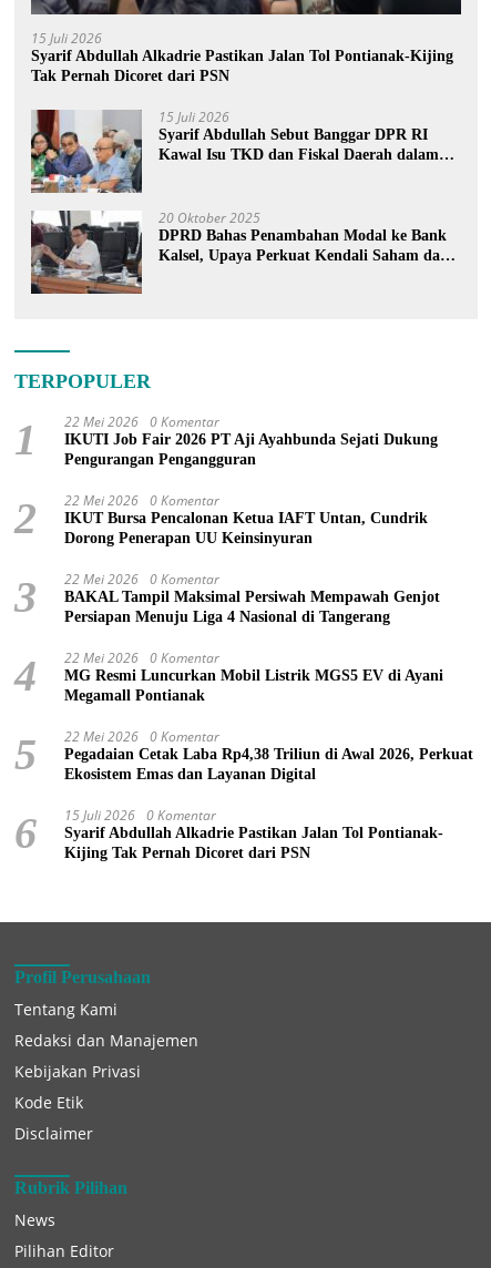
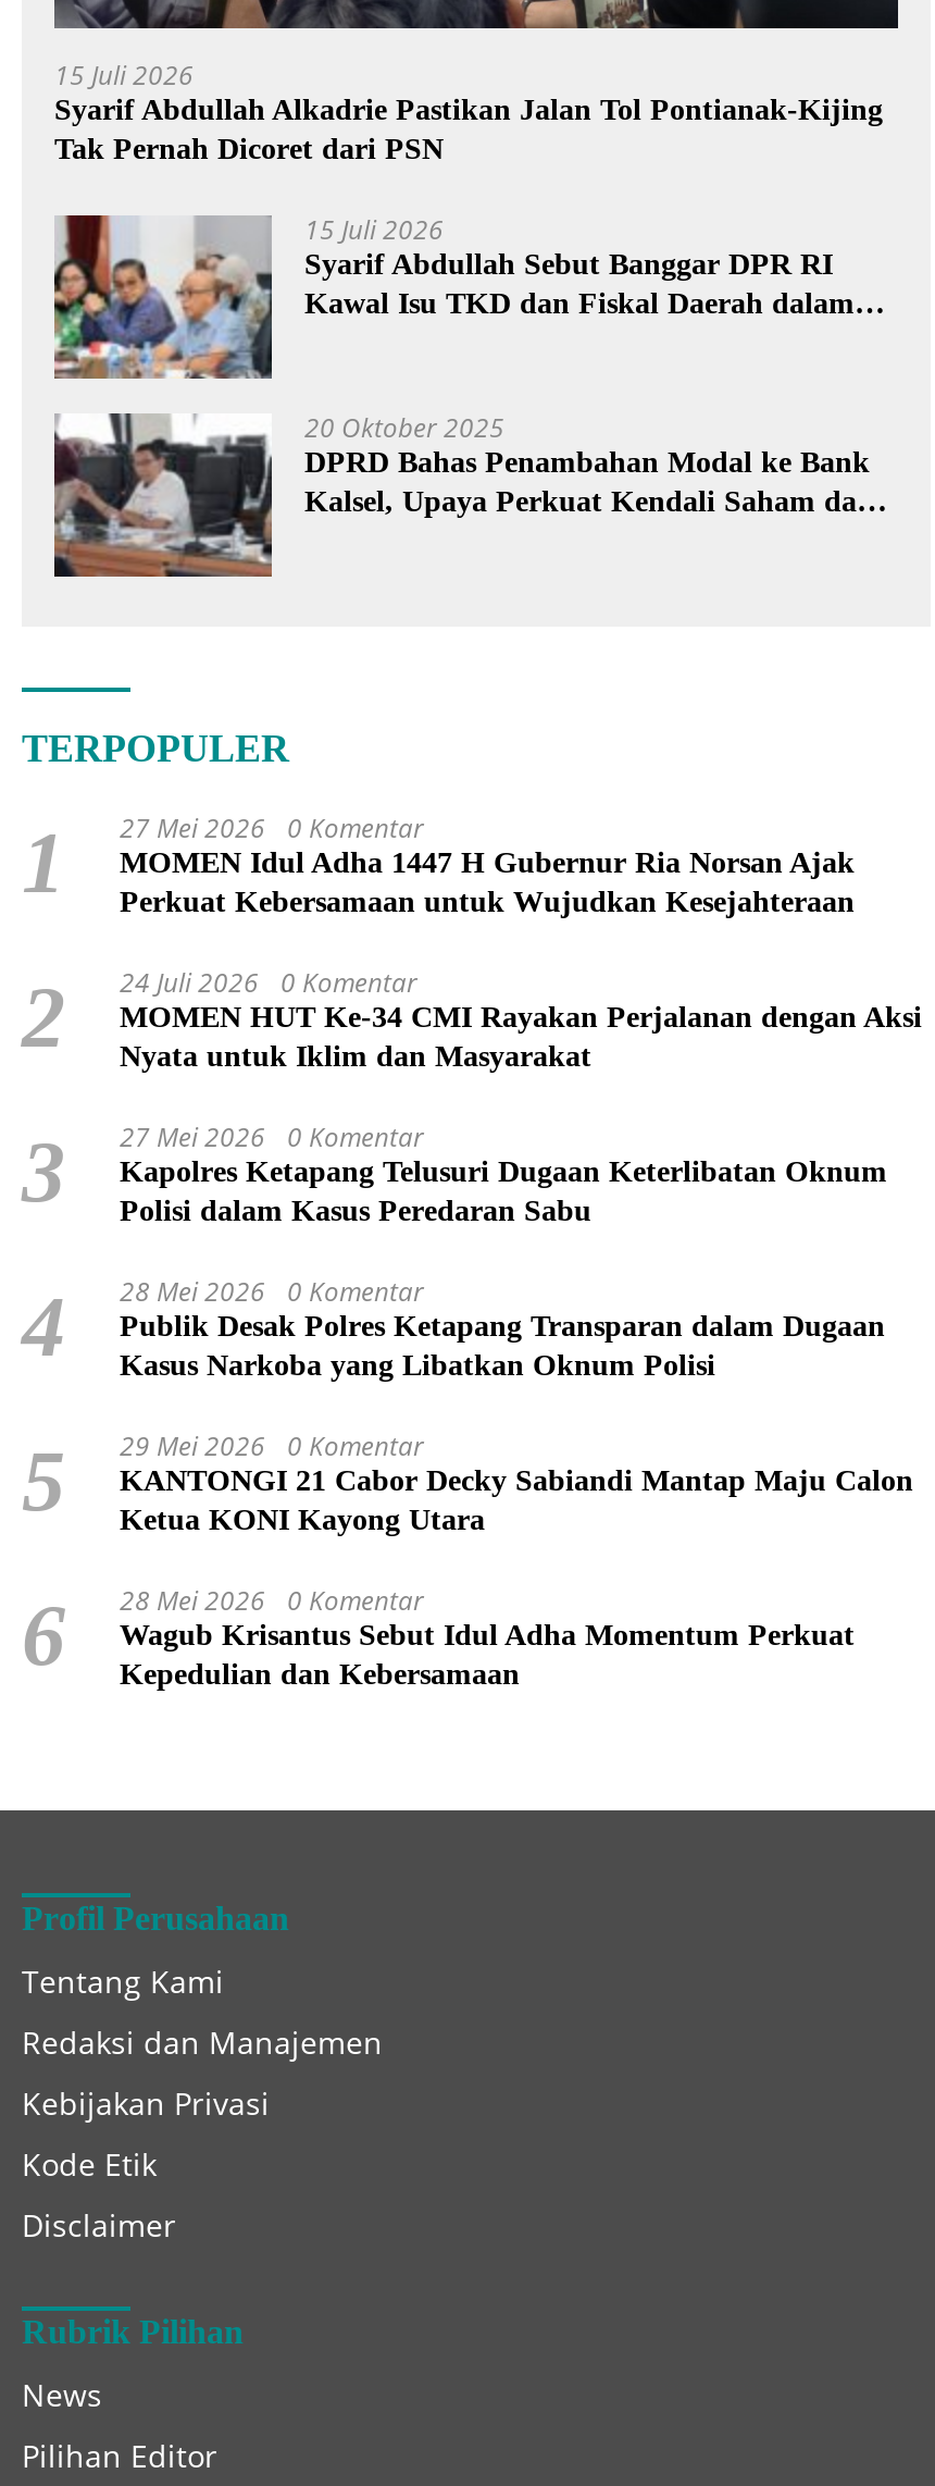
- 22 Mei 2026 0 Komentar
- IKUTI Job Fair 2026 PT Aji Ayahbunda Sejati Dukung
- Pengurangan Pengangguran
+ 27 Mei 2026 0 Komentar
+ MOMEN Idul Adha 1447 H Gubernur Ria Norsan Ajak
+ Perkuat Kebersamaan untuk Wujudkan Kesejahteraan

- 22 Mei 2026 0 Komentar
- IKUT Bursa Pencalonan Ketua IAFT Untan, Cundrik
- Dorong Penerapan UU Keinsinyuran
+ 24 Juli 2026 0 Komentar
+ MOMEN HUT Ke-34 CMI Rayakan Perjalanan dengan Aksi
+ Nyata untuk Iklim dan Masyarakat

- 22 Mei 2026 0 Komentar
- BAKAL Tampil Maksimal Persiwah Mempawah Genjot
- Persiapan Menuju Liga 4 Nasional di Tangerang
+ 27 Mei 2026 0 Komentar
+ Kapolres Ketapang Telusuri Dugaan Keterlibatan Oknum
+ Polisi dalam Kasus Peredaran Sabu

- 22 Mei 2026 0 Komentar
- MG Resmi Luncurkan Mobil Listrik MGS5 EV di Ayani
- Megamall Pontianak
+ 28 Mei 2026 0 Komentar
+ Publik Desak Polres Ketapang Transparan dalam Dugaan
+ Kasus Narkoba yang Libatkan Oknum Polisi

- 22 Mei 2026 0 Komentar
- Pegadaian Cetak Laba Rp4,38 Triliun di Awal 2026, Perkuat
- Ekosistem Emas dan Layanan Digital
+ 29 Mei 2026 0 Komentar
+ KANTONGI 21 Cabor Decky Sabiandi Mantap Maju Calon
+ Ketua KONI Kayong Utara

- 15 Juli 2026 0 Komentar
- Syarif Abdullah Alkadrie Pastikan Jalan Tol Pontianak-
- Kijing Tak Pernah Dicoret dari PSN
+ 28 Mei 2026 0 Komentar
+ Wagub Krisantus Sebut Idul Adha Momentum Perkuat
+ Kepedulian dan Kebersamaan
